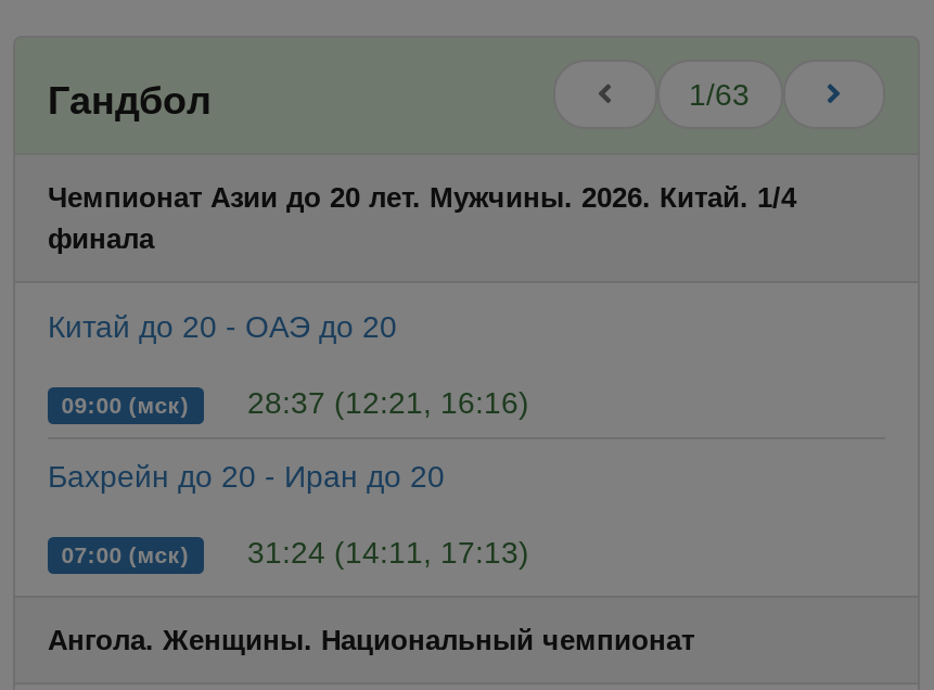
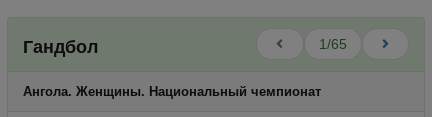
- 1/63
+ 1/65

- Чемпионат Азии до 20 лет. Мужчины. 2026. Китай. 1/4
- финала
- Китай до 20 - ОАЭ до 20
- 09:00 (мск)
- 28:37 (12:21, 16:16)
- Бахрейн до 20 - Иран до 20
- 07:00 (мск)
- 31:24 (14:11, 17:13)
